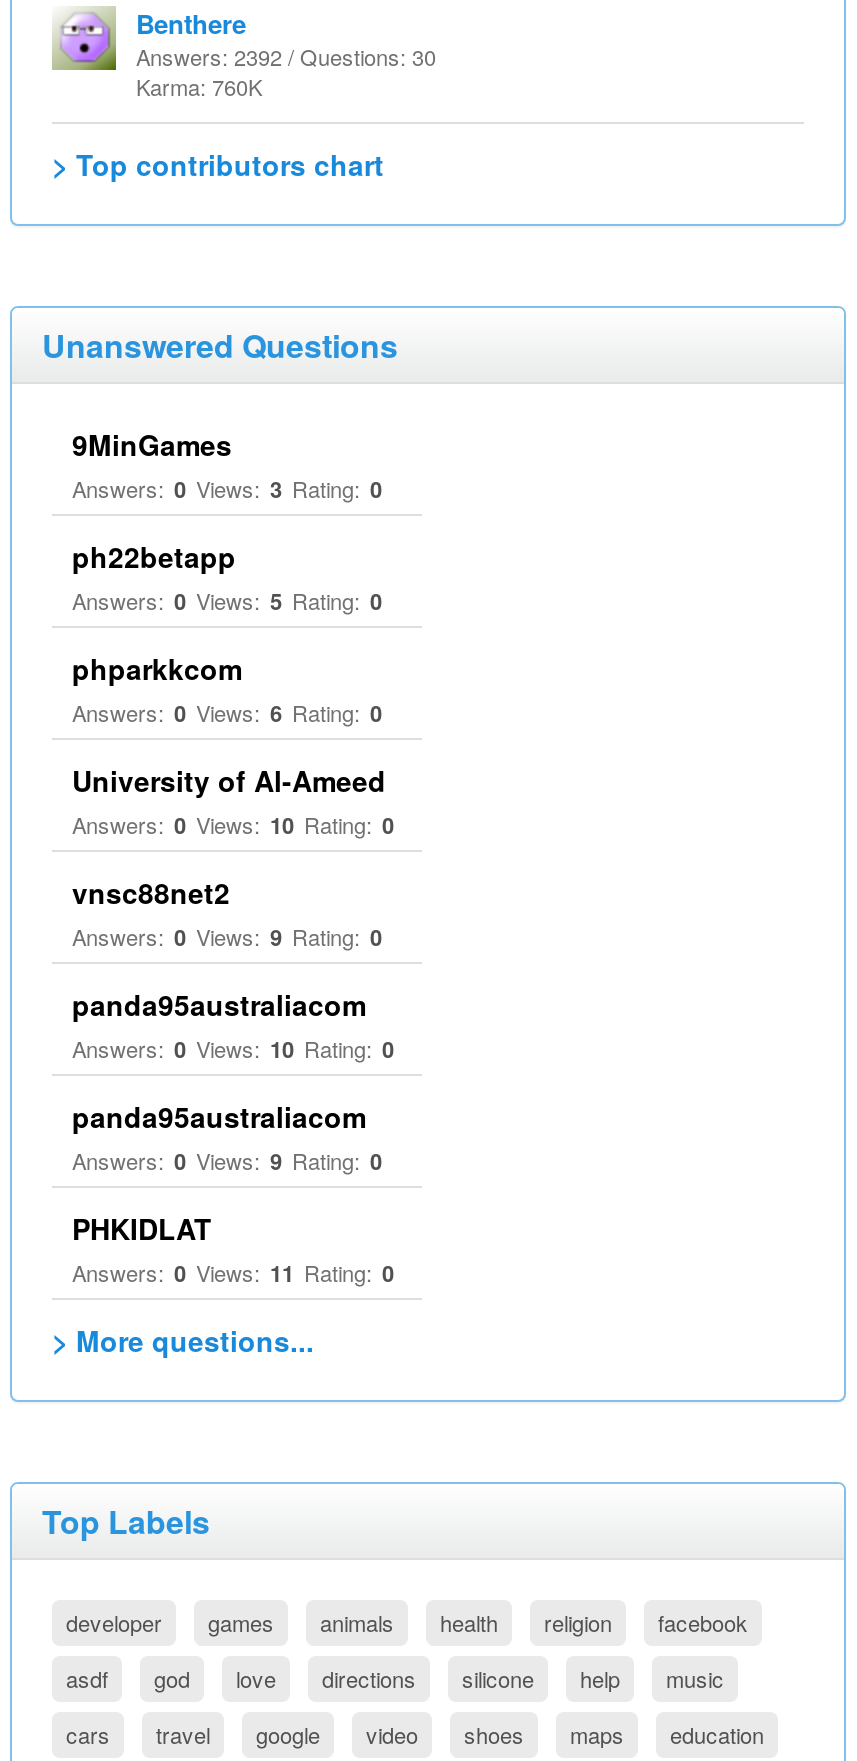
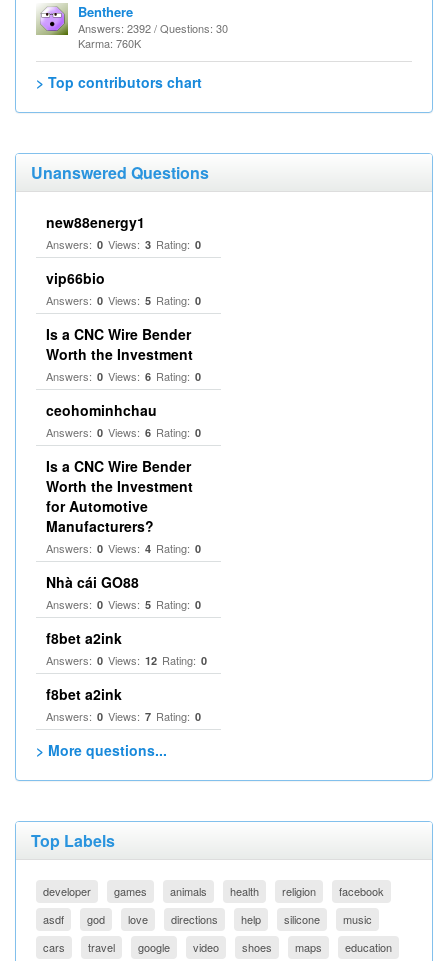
- 9MinGames
+ new88energy1

- ph22betapp
+ vip66bio

- phparkkcom
+ Is a CNC Wire Bender
+ Worth the Investment

- University of Al-Ameed
- Answers: 0 Views: 10 Rating: 0
+ ceohominhchau
+ Answers: 0 Views: 6 Rating: 0

- vnsc88net2
- Answers: 0 Views: 9 Rating: 0
+ Is a CNC Wire Bender
+ Worth the Investment
+ for Automotive
+ Manufacturers?
+ Answers: 0 Views: 4 Rating: 0

- panda95australiacom
- Answers: 0 Views: 10 Rating: 0
+ Nhà cái GO88
+ Answers: 0 Views: 5 Rating: 0

- panda95australiacom
- Answers: 0 Views: 9 Rating: 0
+ f8bet a2ink
+ Answers: 0 Views: 12 Rating: 0

- PHKIDLAT
- Answers: 0 Views: 11 Rating: 0
+ f8bet a2ink
+ Answers: 0 Views: 7 Rating: 0

moved down: silicone
